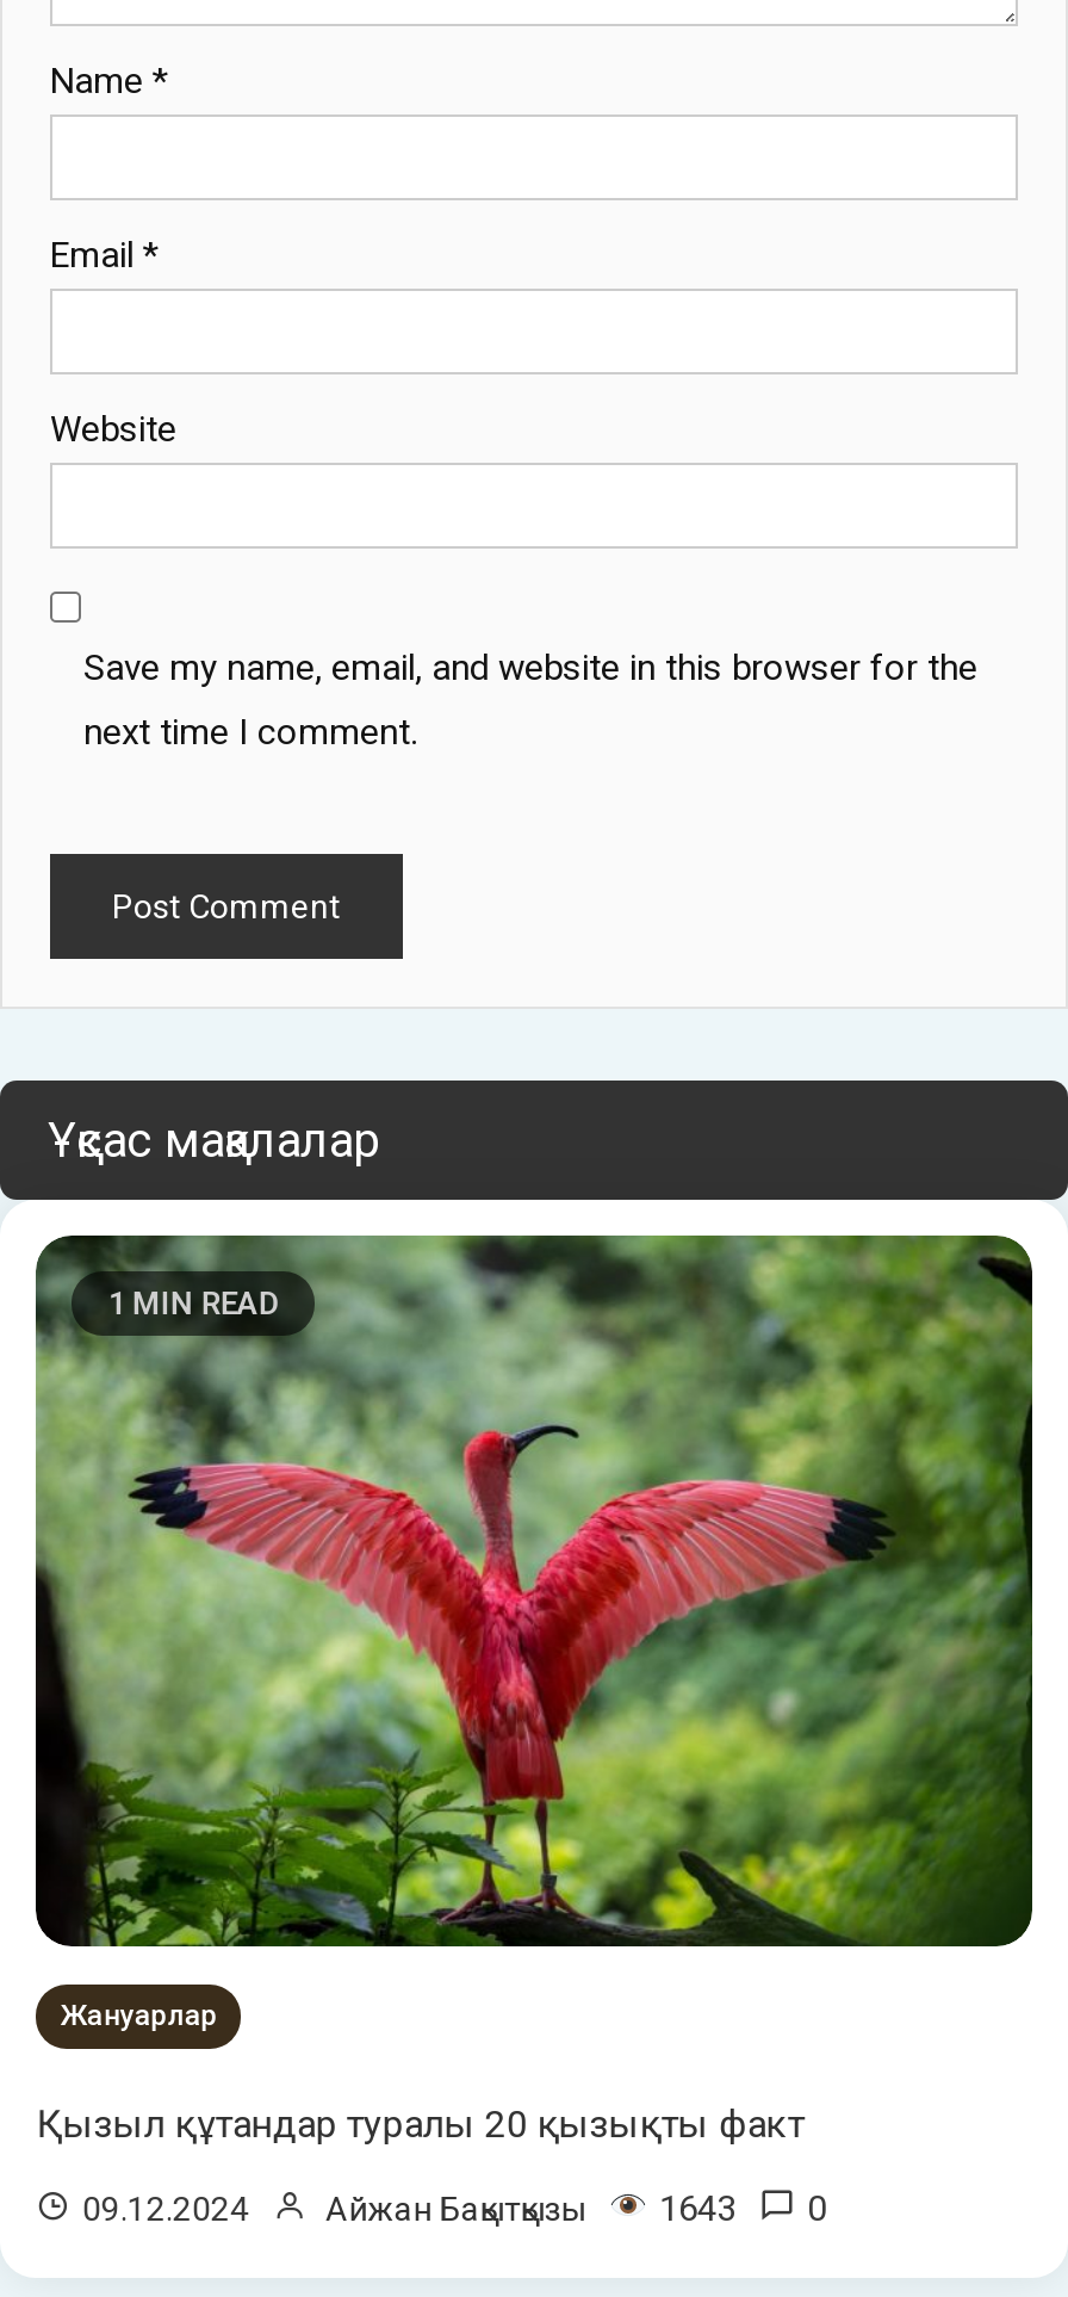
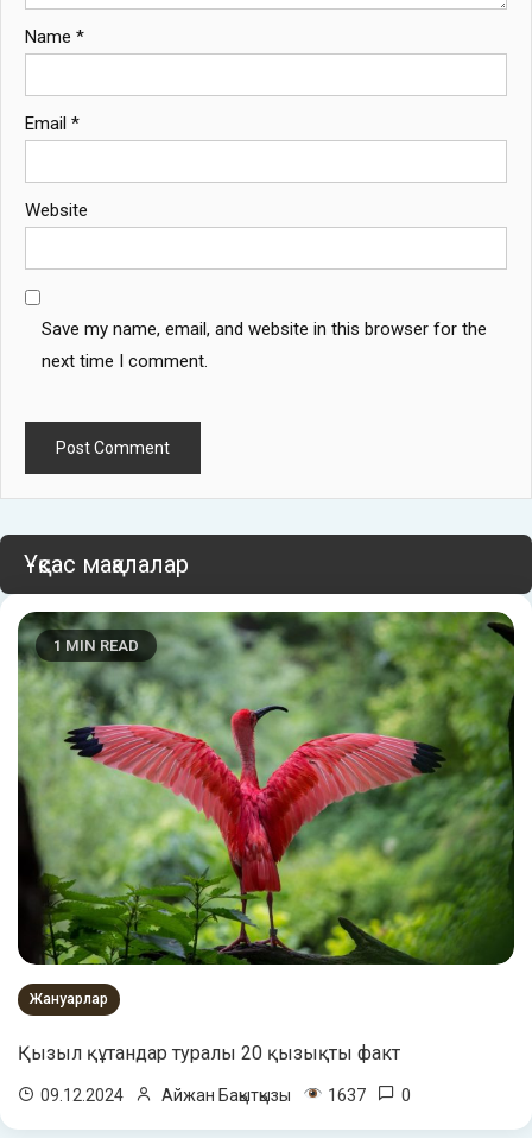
- 09.12.2024 Айжан Бақытқызы 1643 0
+ 09.12.2024 Айжан Бақытқызы 1637 0
